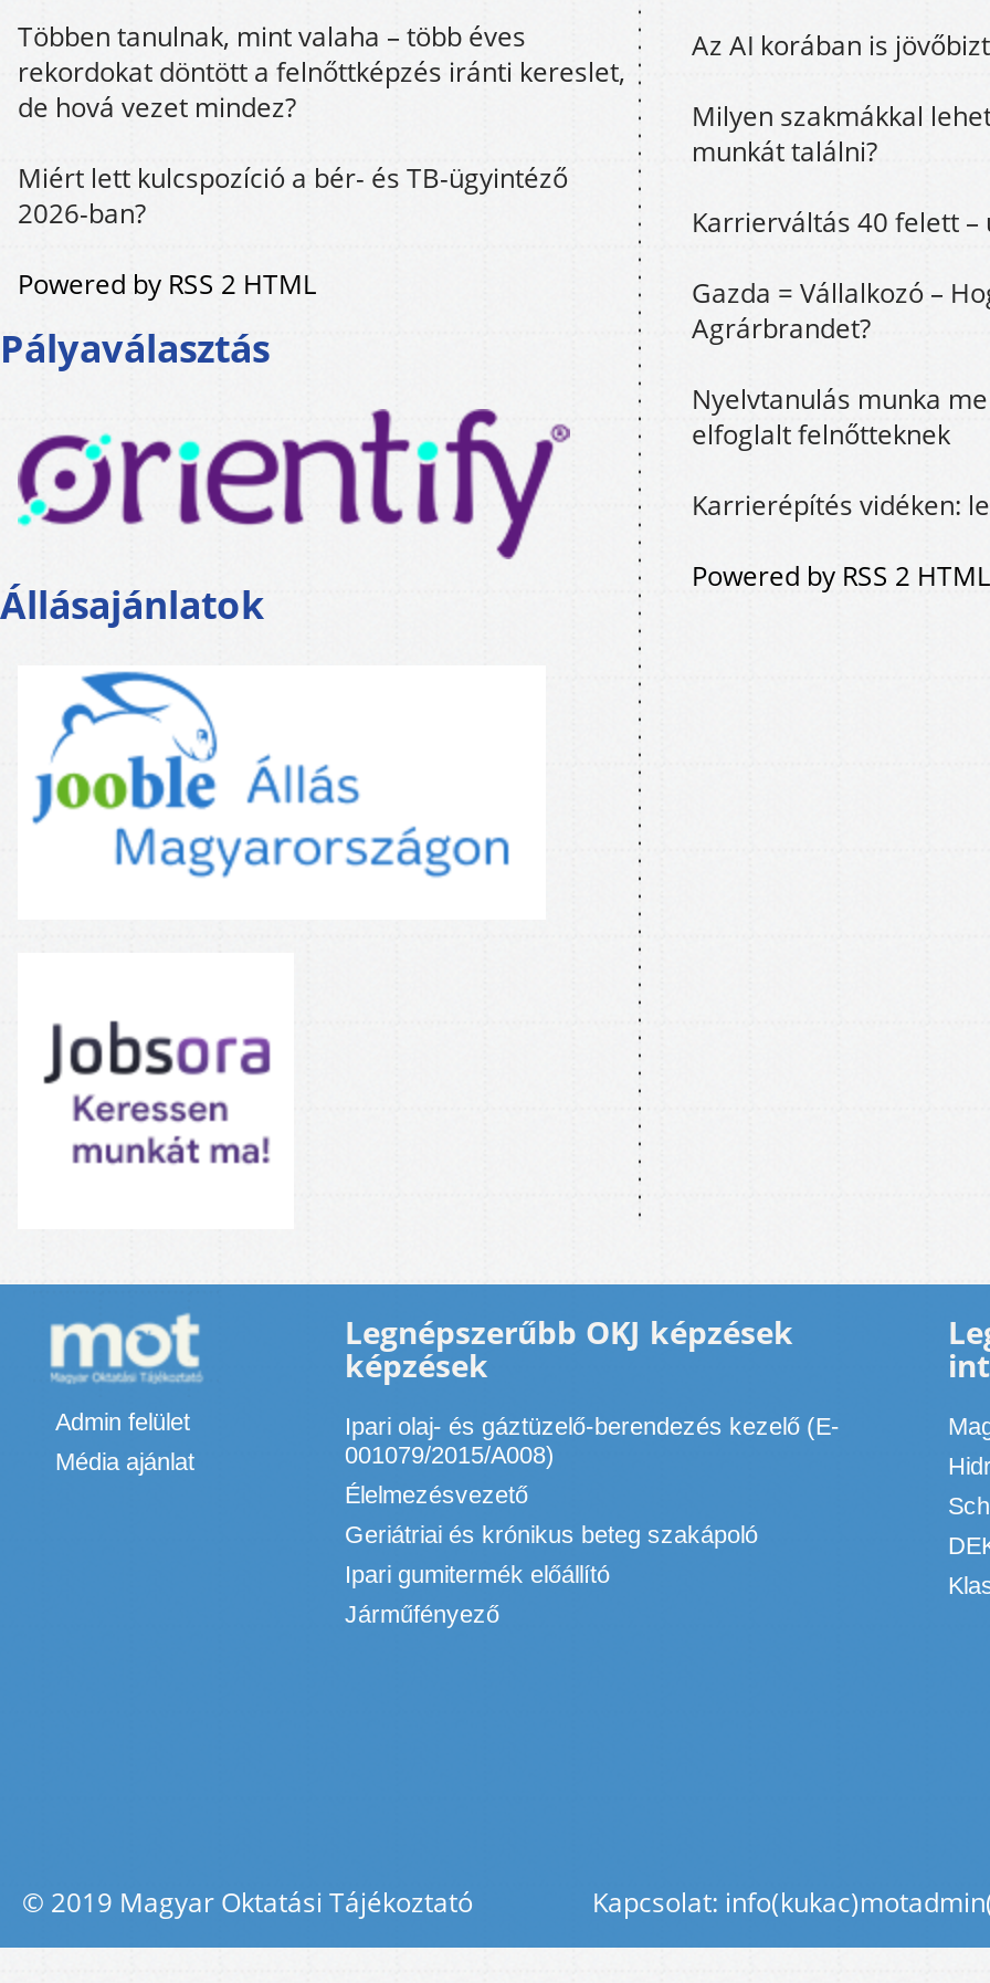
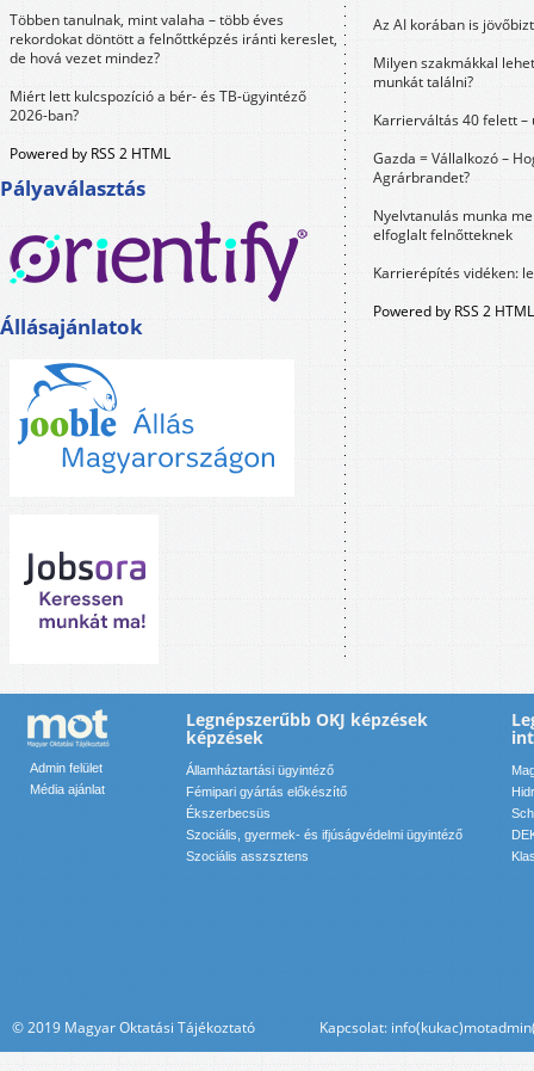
- Ipari olaj- és gáztüzelő-berendezés kezelő (E-
- 001079/2015/A008)
+ Államháztartási ügyintéző

- Élelmezésvezető
+ Fémipari gyártás előkészítő

- Geriátriai és krónikus beteg szakápoló
+ Ékszerbecsüs

- Ipari gumitermék előállító
+ Szociális, gyermek- és ifjúságvédelmi ügyintéző

- Járműfényező
+ Szociális asszsztens
